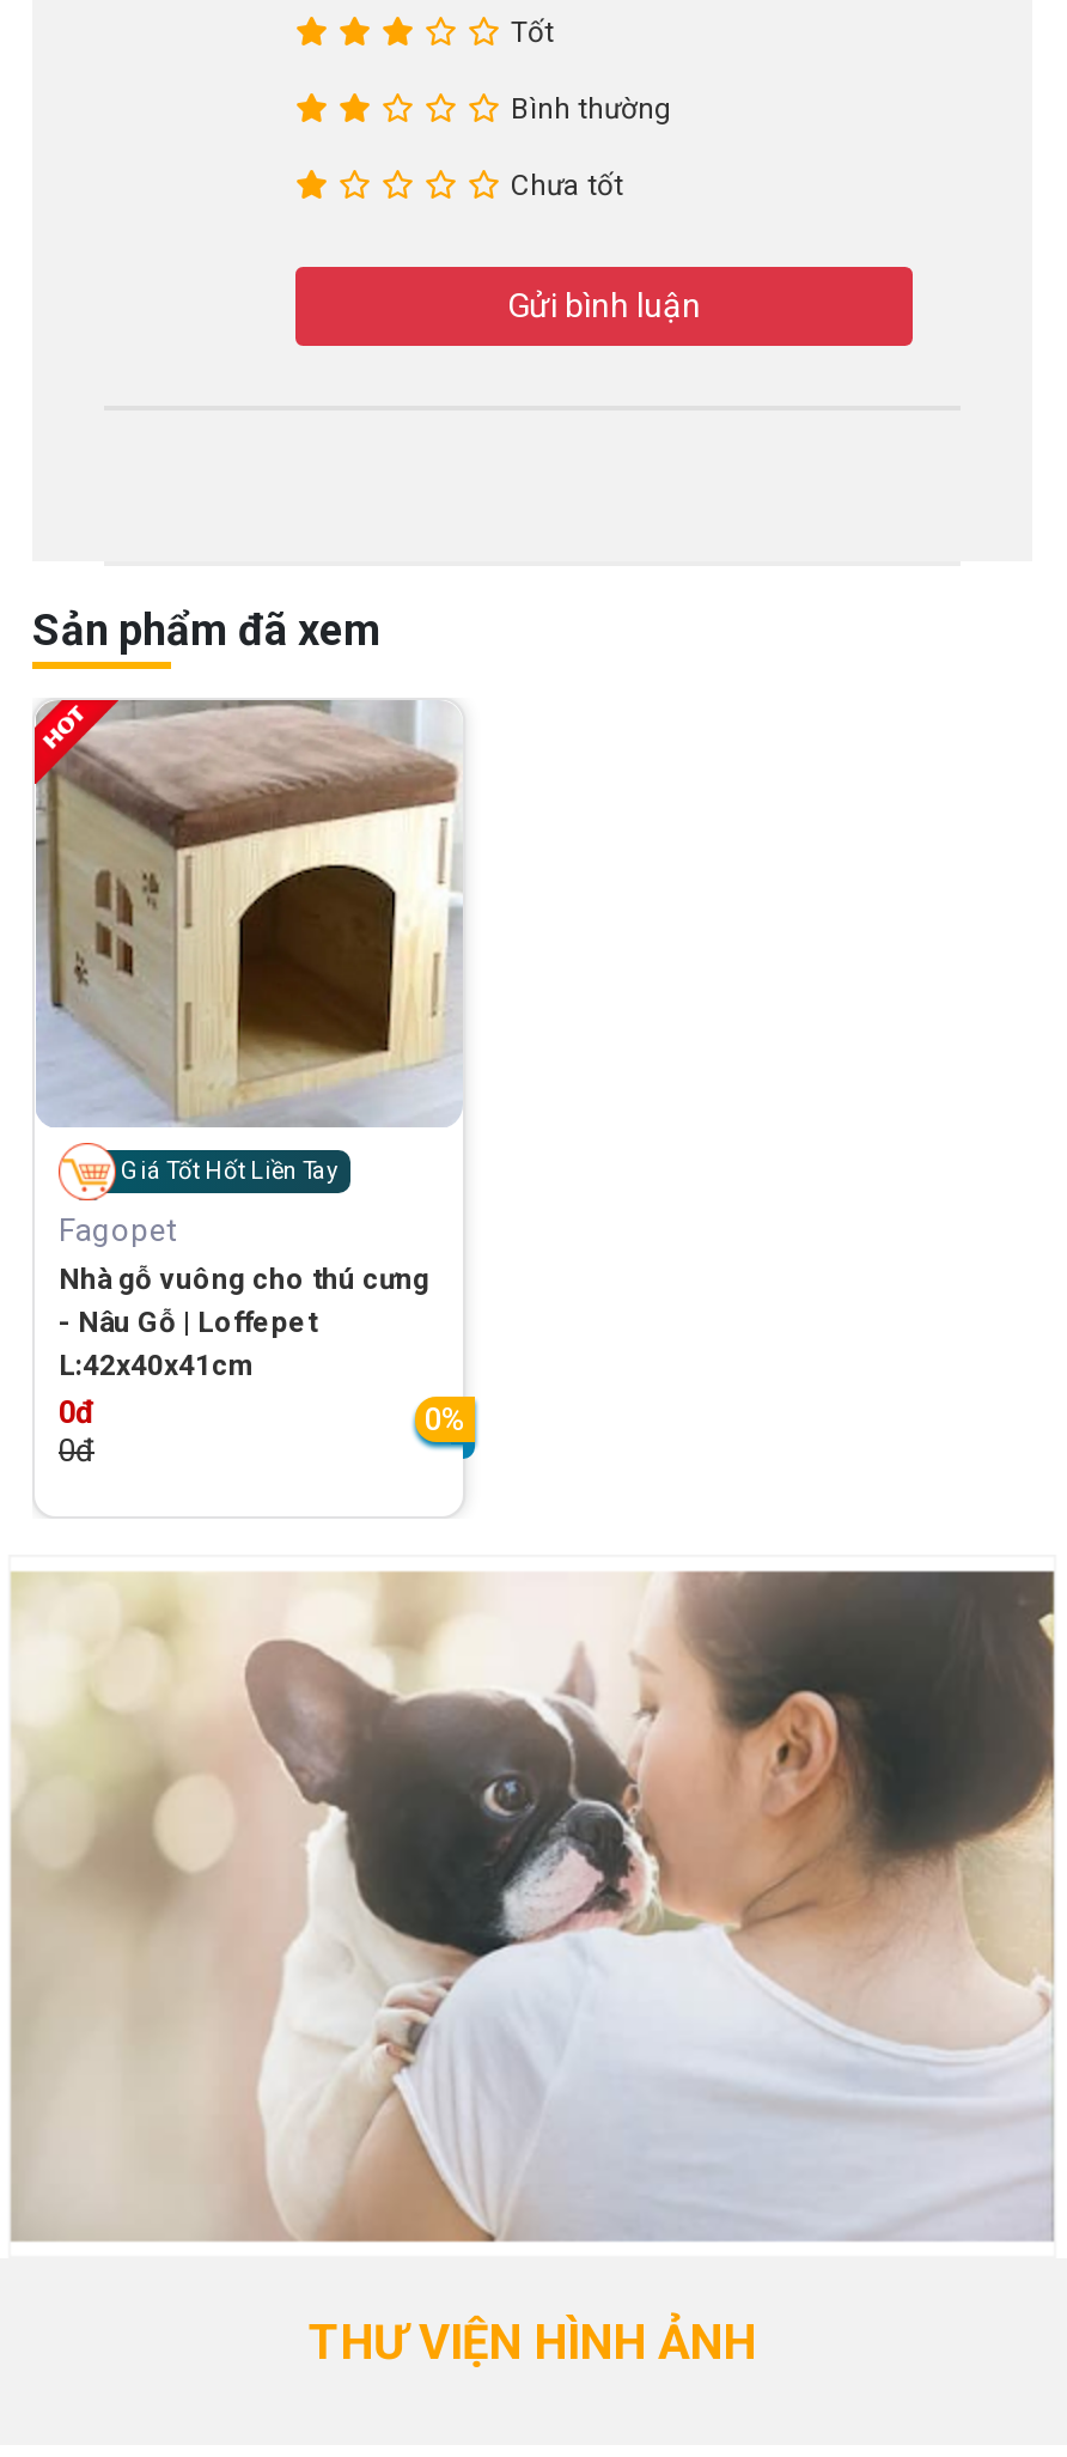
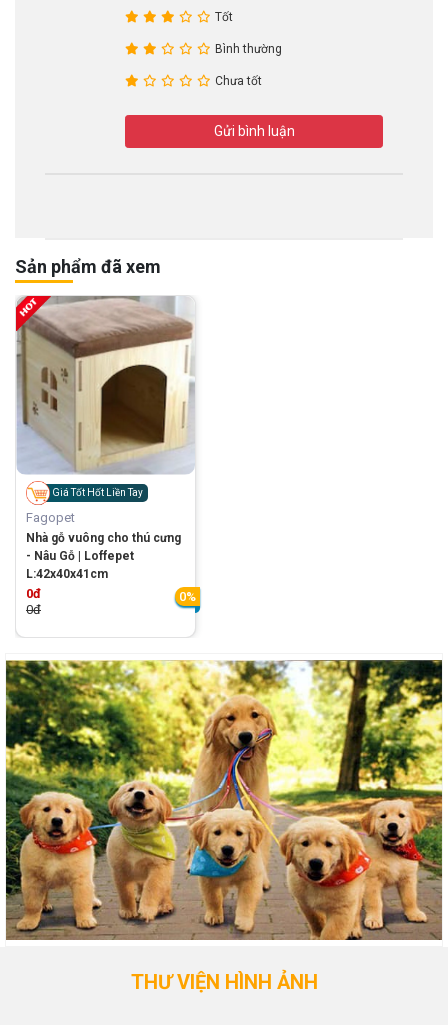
- [image]
+ [image]
